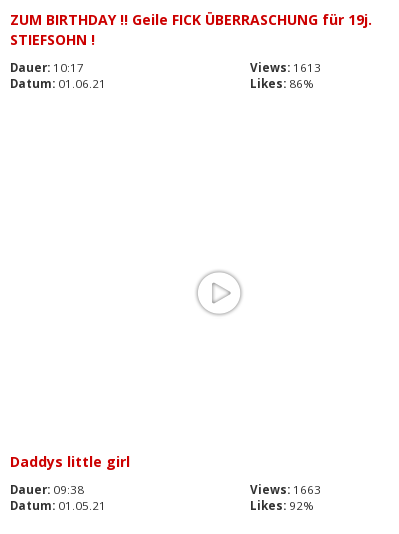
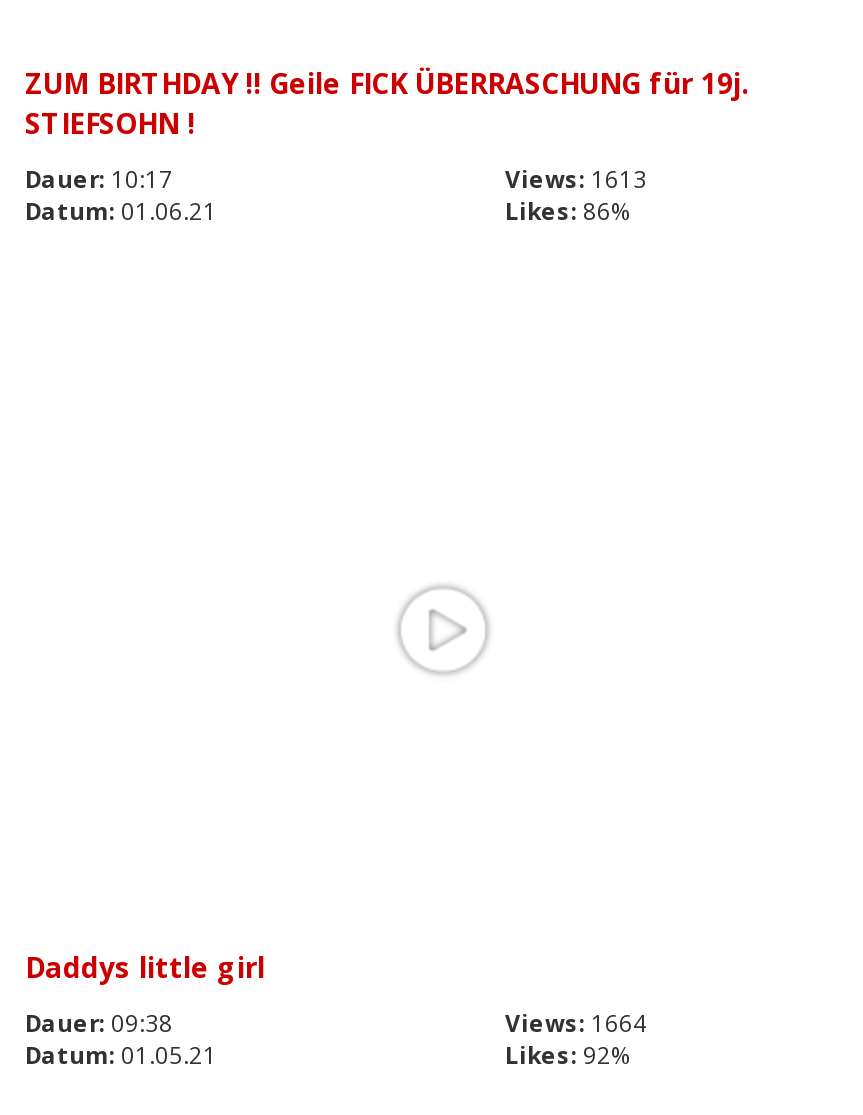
- Views: 1663
+ Views: 1664
